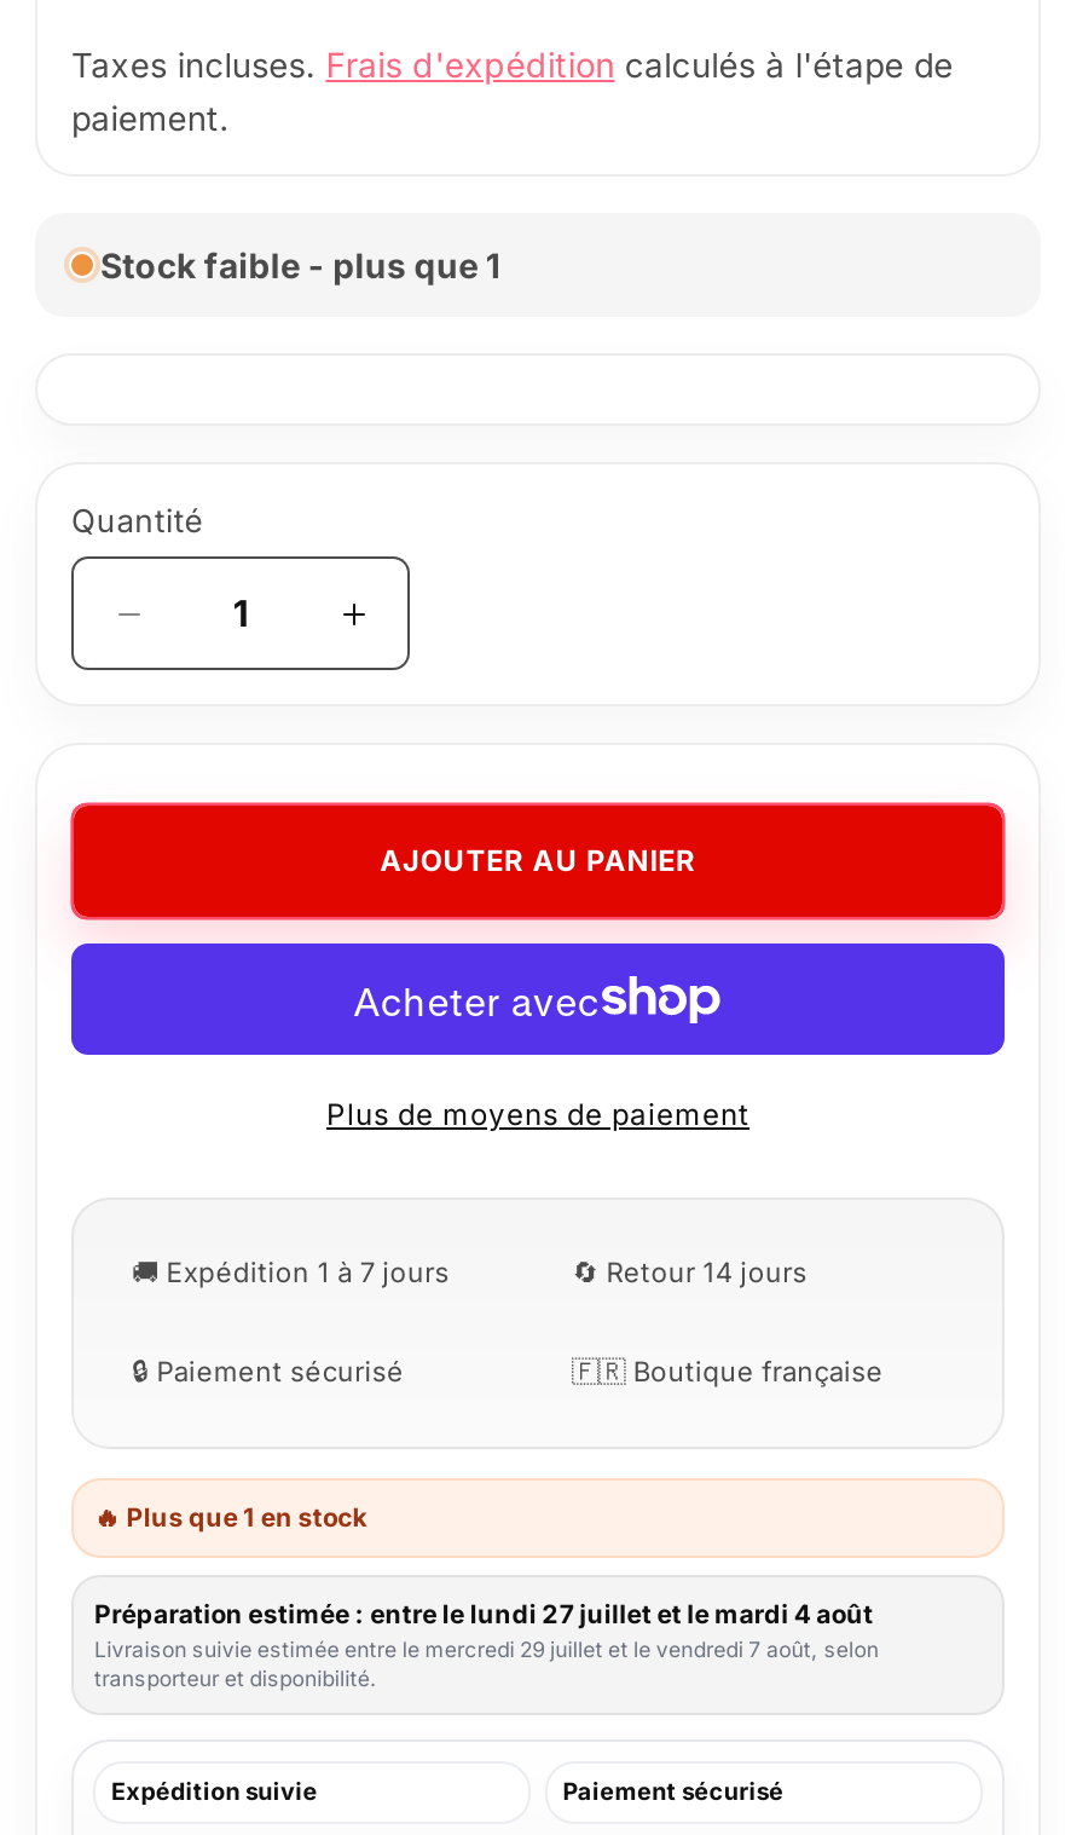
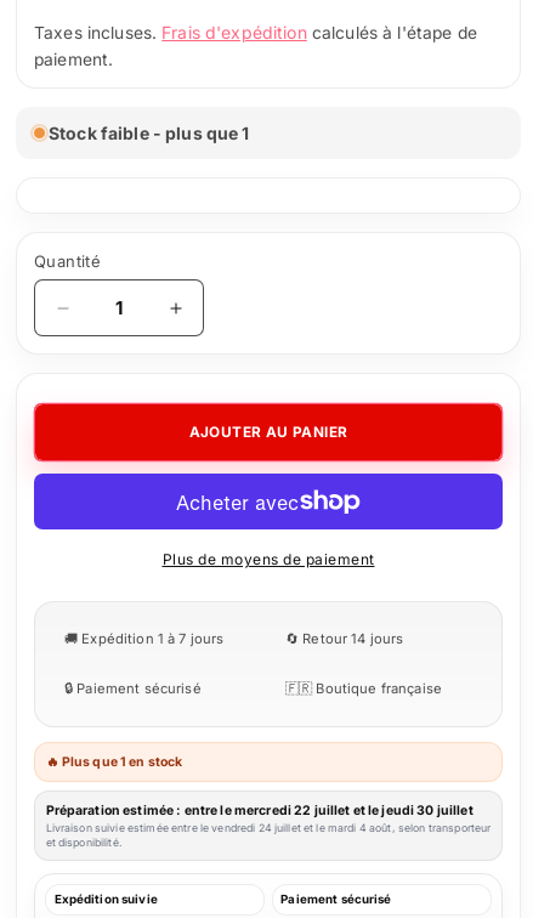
- Préparation estimée : entre le lundi 27 juillet et le mardi 4 août
- Livraison suivie estimée entre le mercredi 29 juillet et le vendredi 7 août, selon
- transporteur et disponibilité.
+ Préparation estimée : entre le mercredi 22 juillet et le jeudi 30 juillet
+ Livraison suivie estimée entre le vendredi 24 juillet et le mardi 4 août, selon transporteur
+ et disponibilité.
